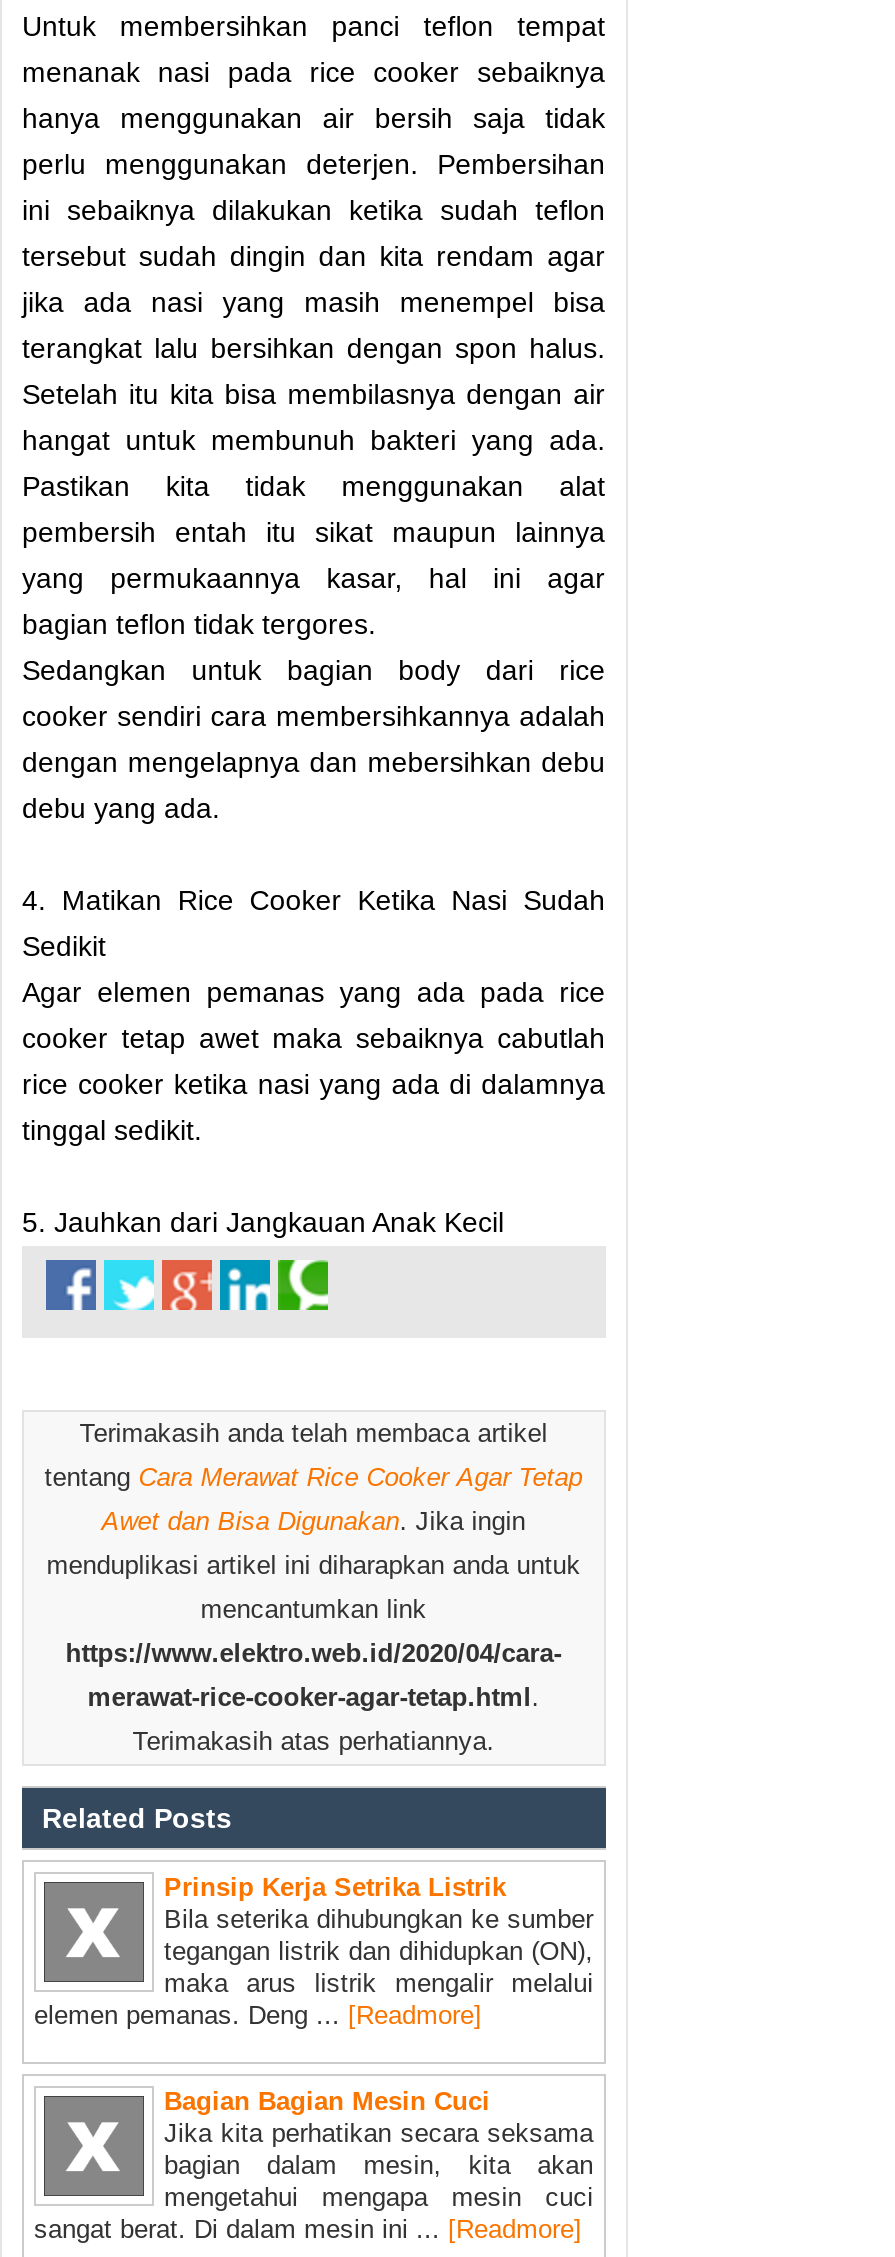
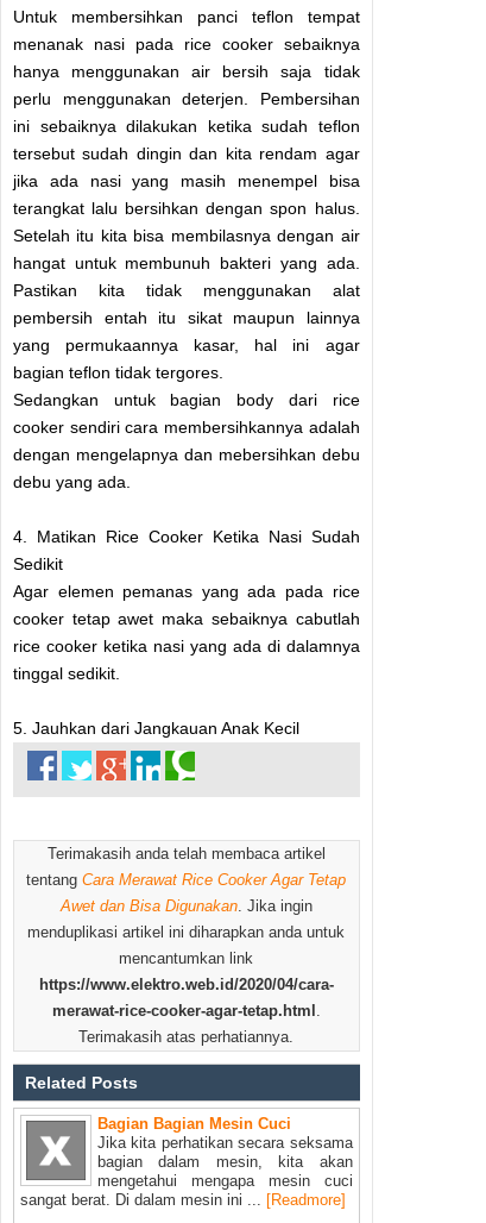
- Prinsip Kerja Setrika Listrik
- Bila seterika dihubungkan ke sumber
- tegangan listrik dan dihidupkan (ON),
- maka arus listrik mengalir melalui
- elemen pemanas. Deng ... [Readmore]
